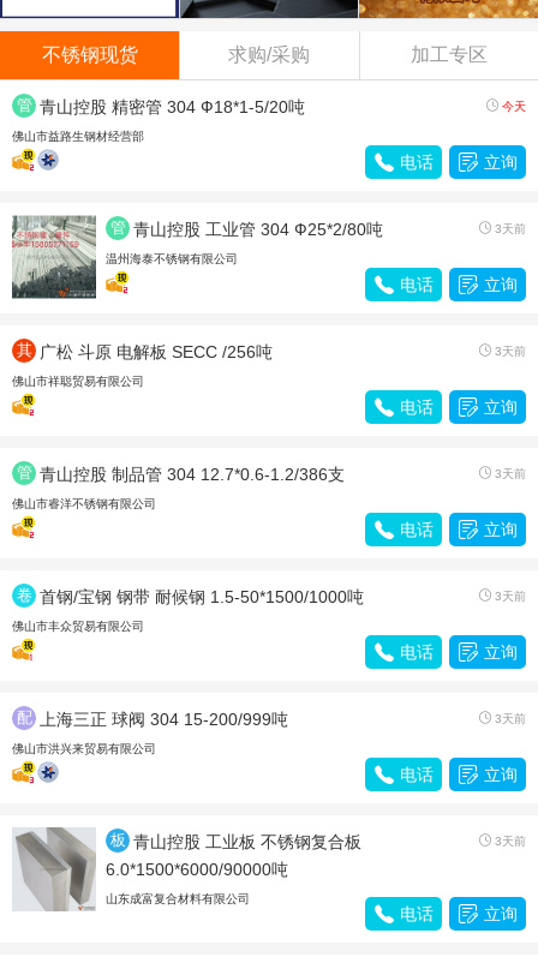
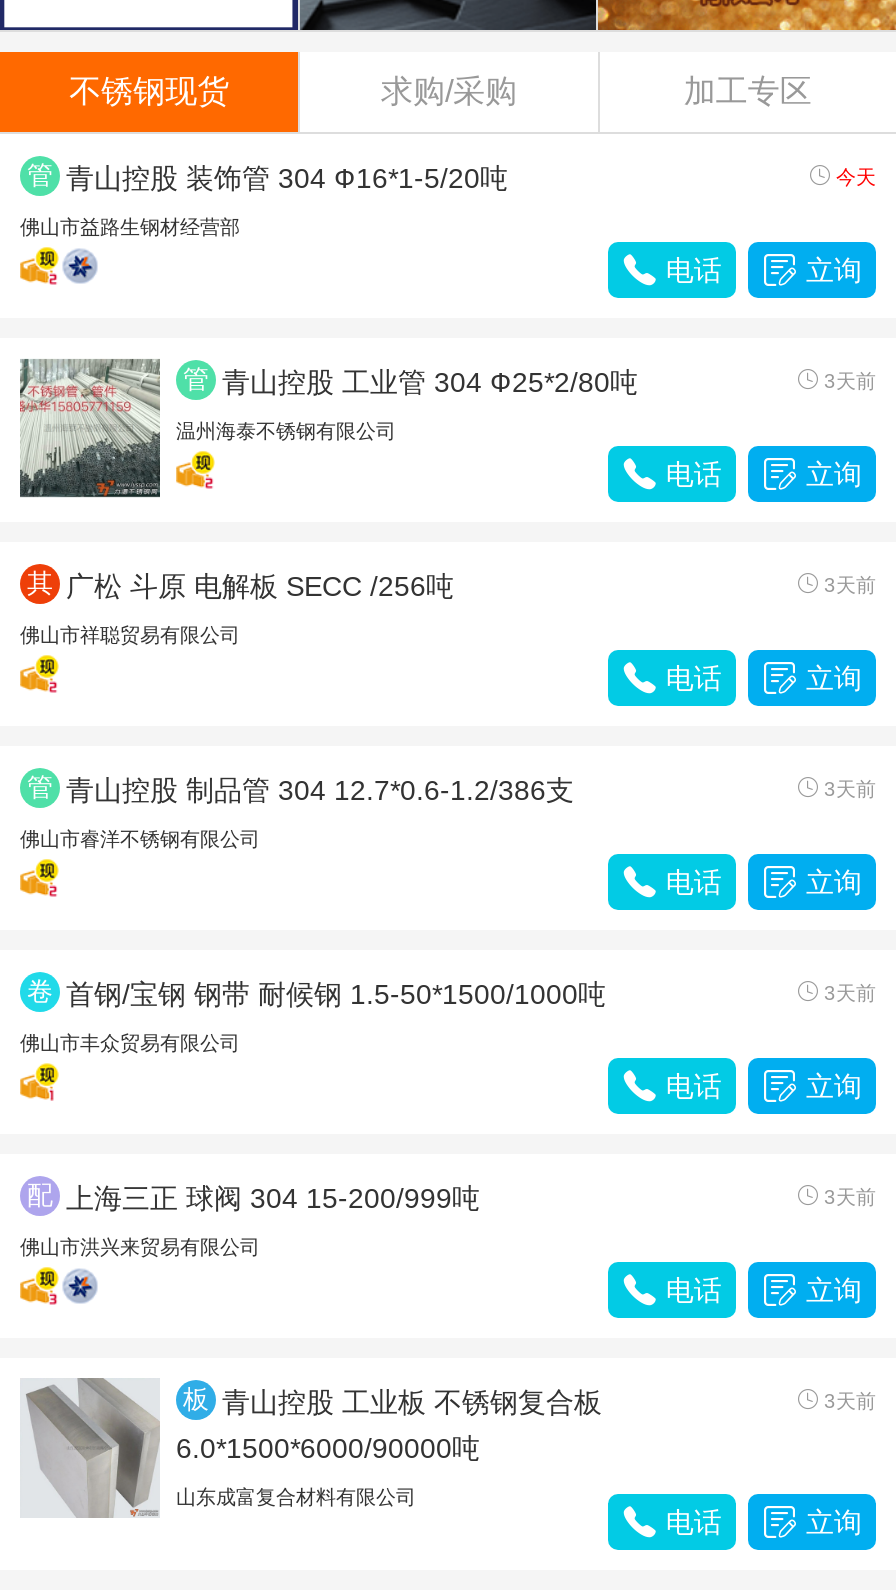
- 青山控股 精密管 304 Ф18*1-5/20吨
+ 青山控股 装饰管 304 Ф16*1-5/20吨
